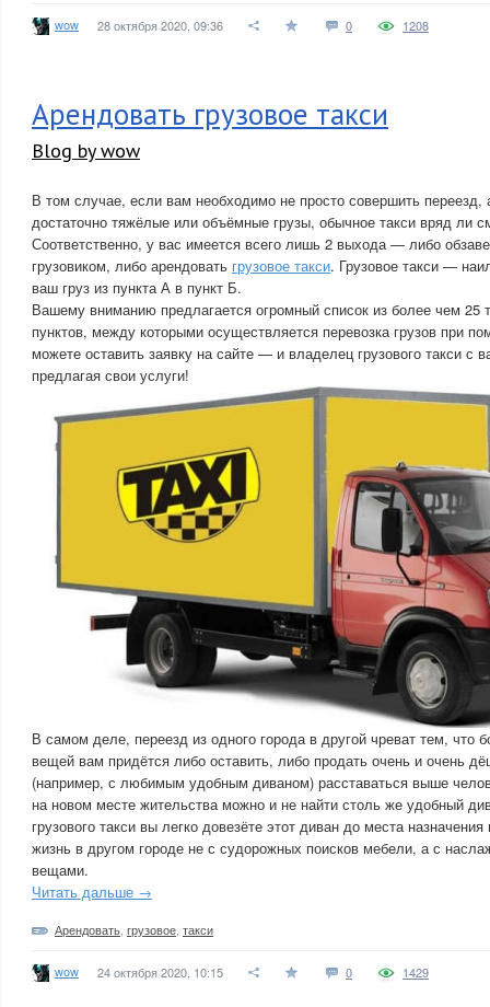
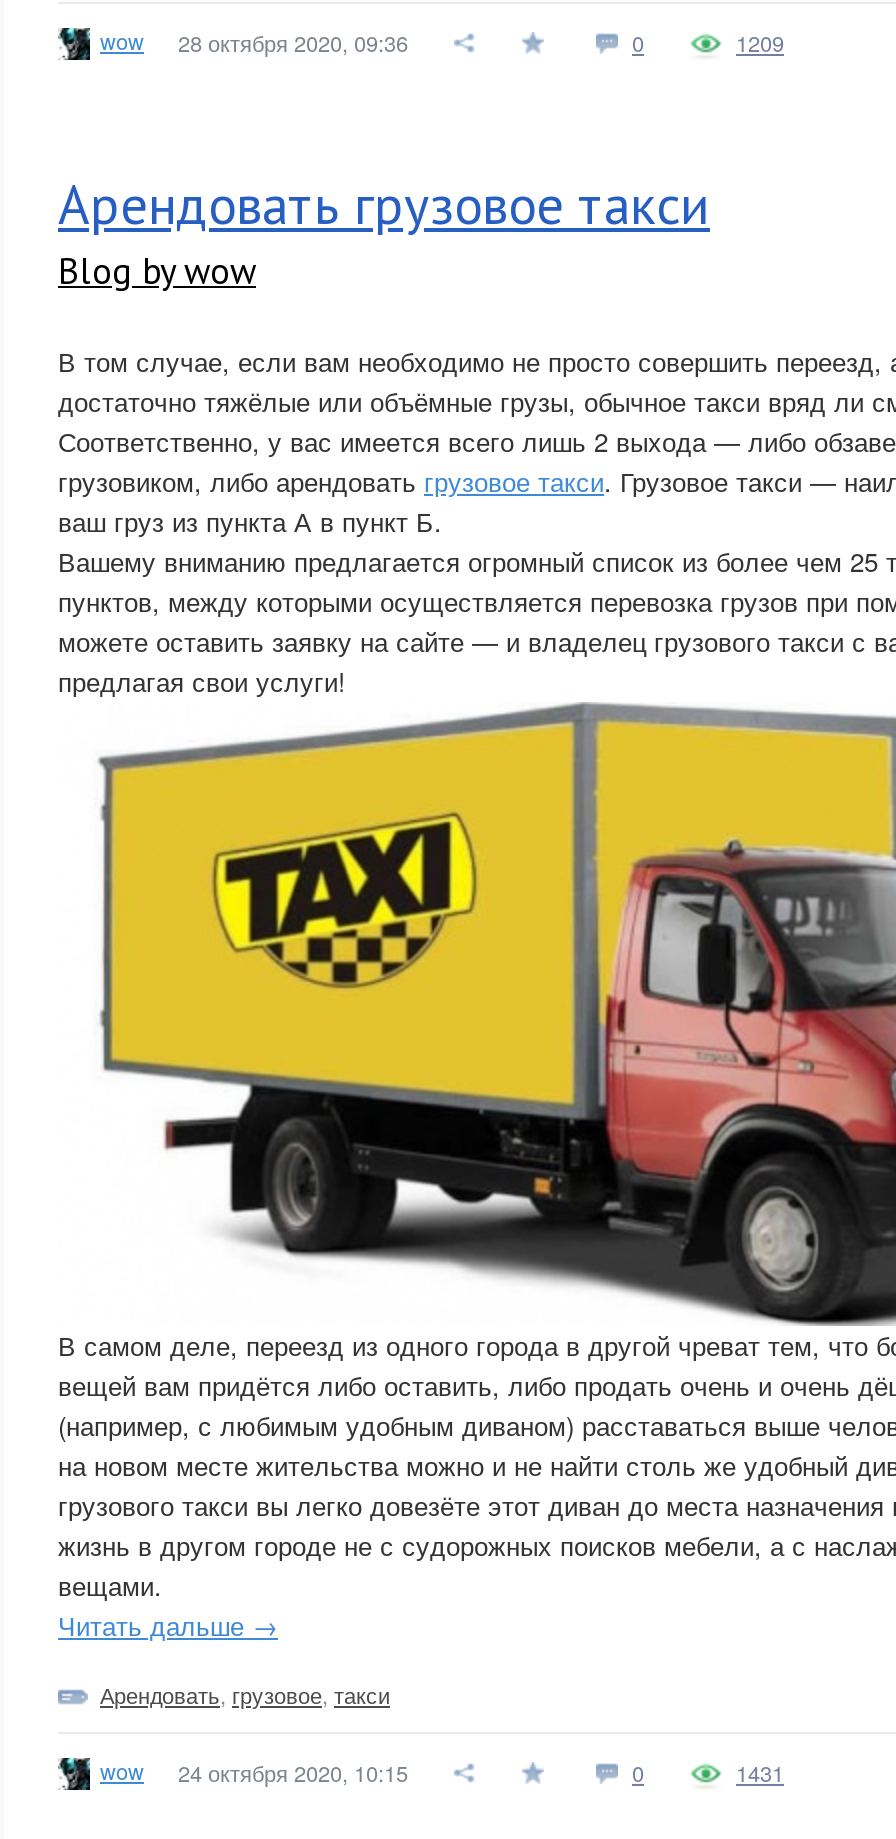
- 1208
+ 1209

- 1429
+ 1431
